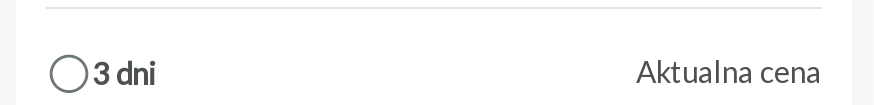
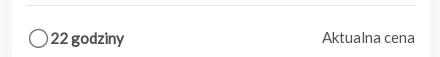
- 3 dni
+ 22 godziny
